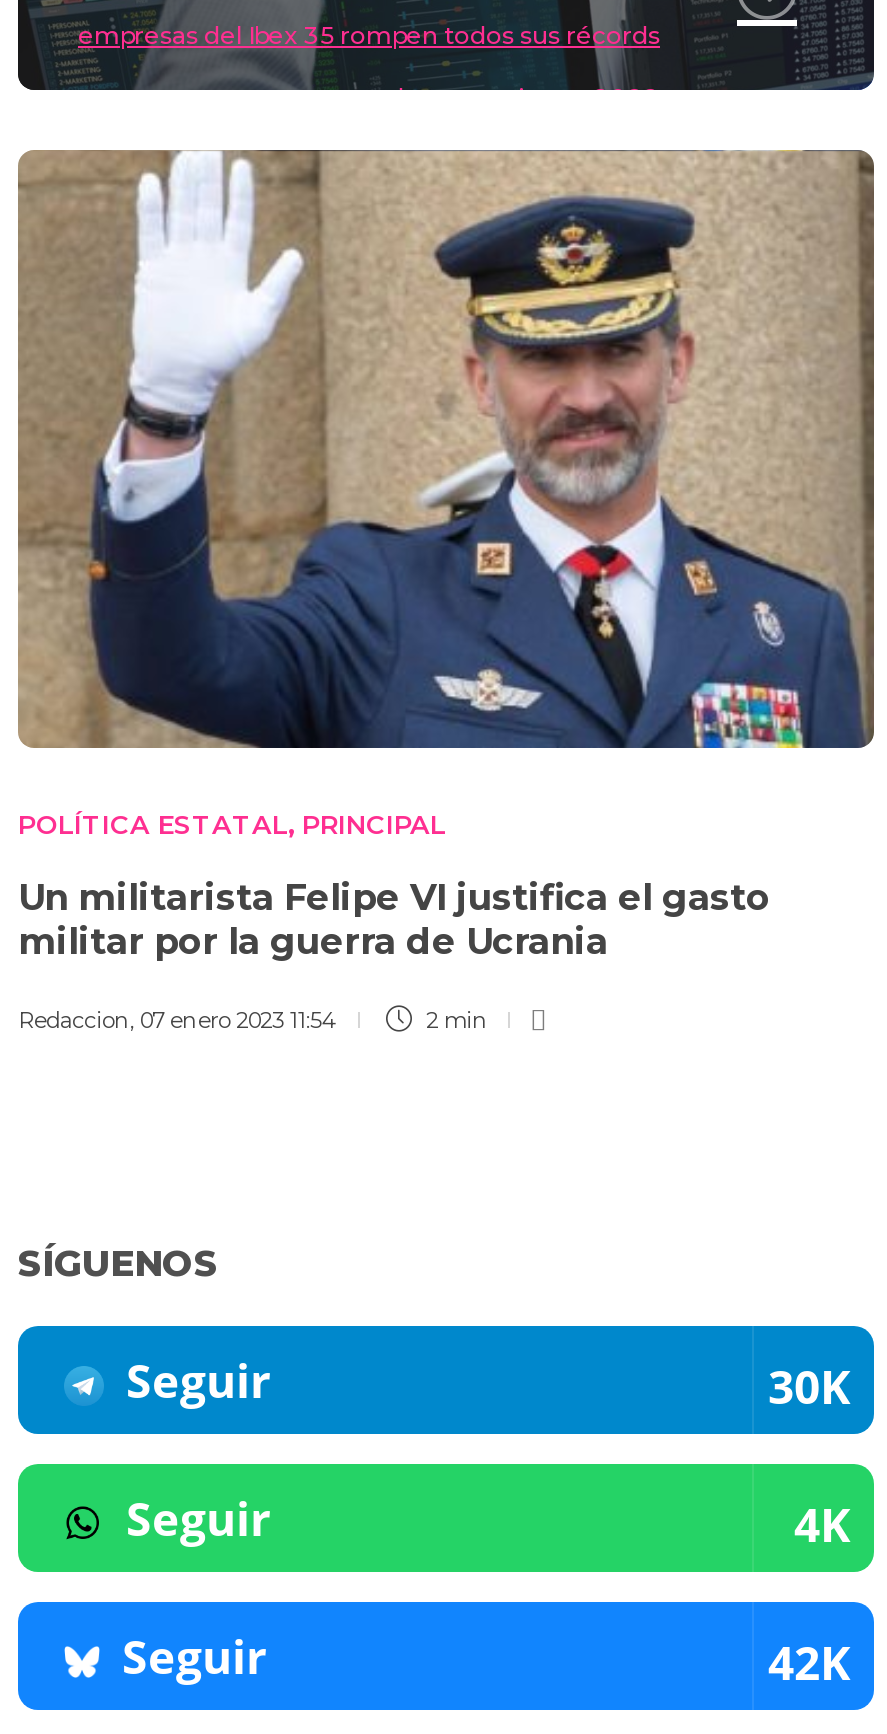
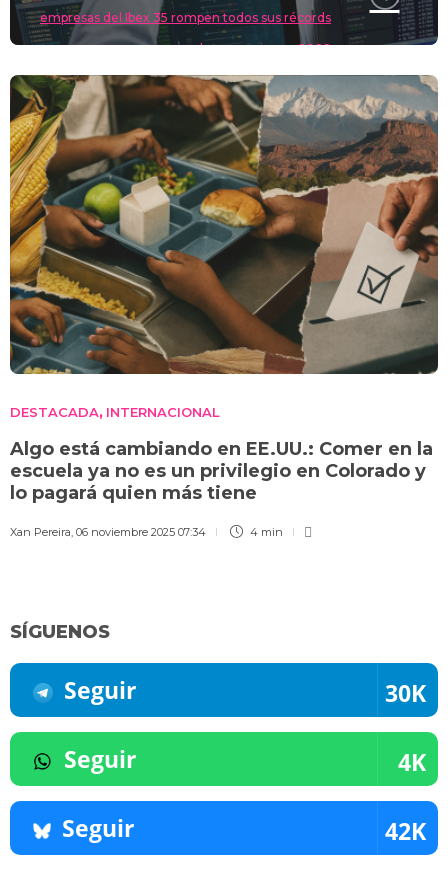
- [image]
- POLÍTICA ESTATAL, PRINCIPAL
+ [image]
+ DESTACADA, INTERNACIONAL

- Un militarista Felipe VI justifica el gasto
- militar por la guerra de Ucrania
+ Algo está cambiando en EE.UU.: Comer en la
+ escuela ya no es un privilegio en Colorado y
+ lo pagará quien más tiene

- Redaccion, 07 enero 2023 11:54
- 2 min
+ Xan Pereira, 06 noviembre 2025 07:34
+ 4 min
